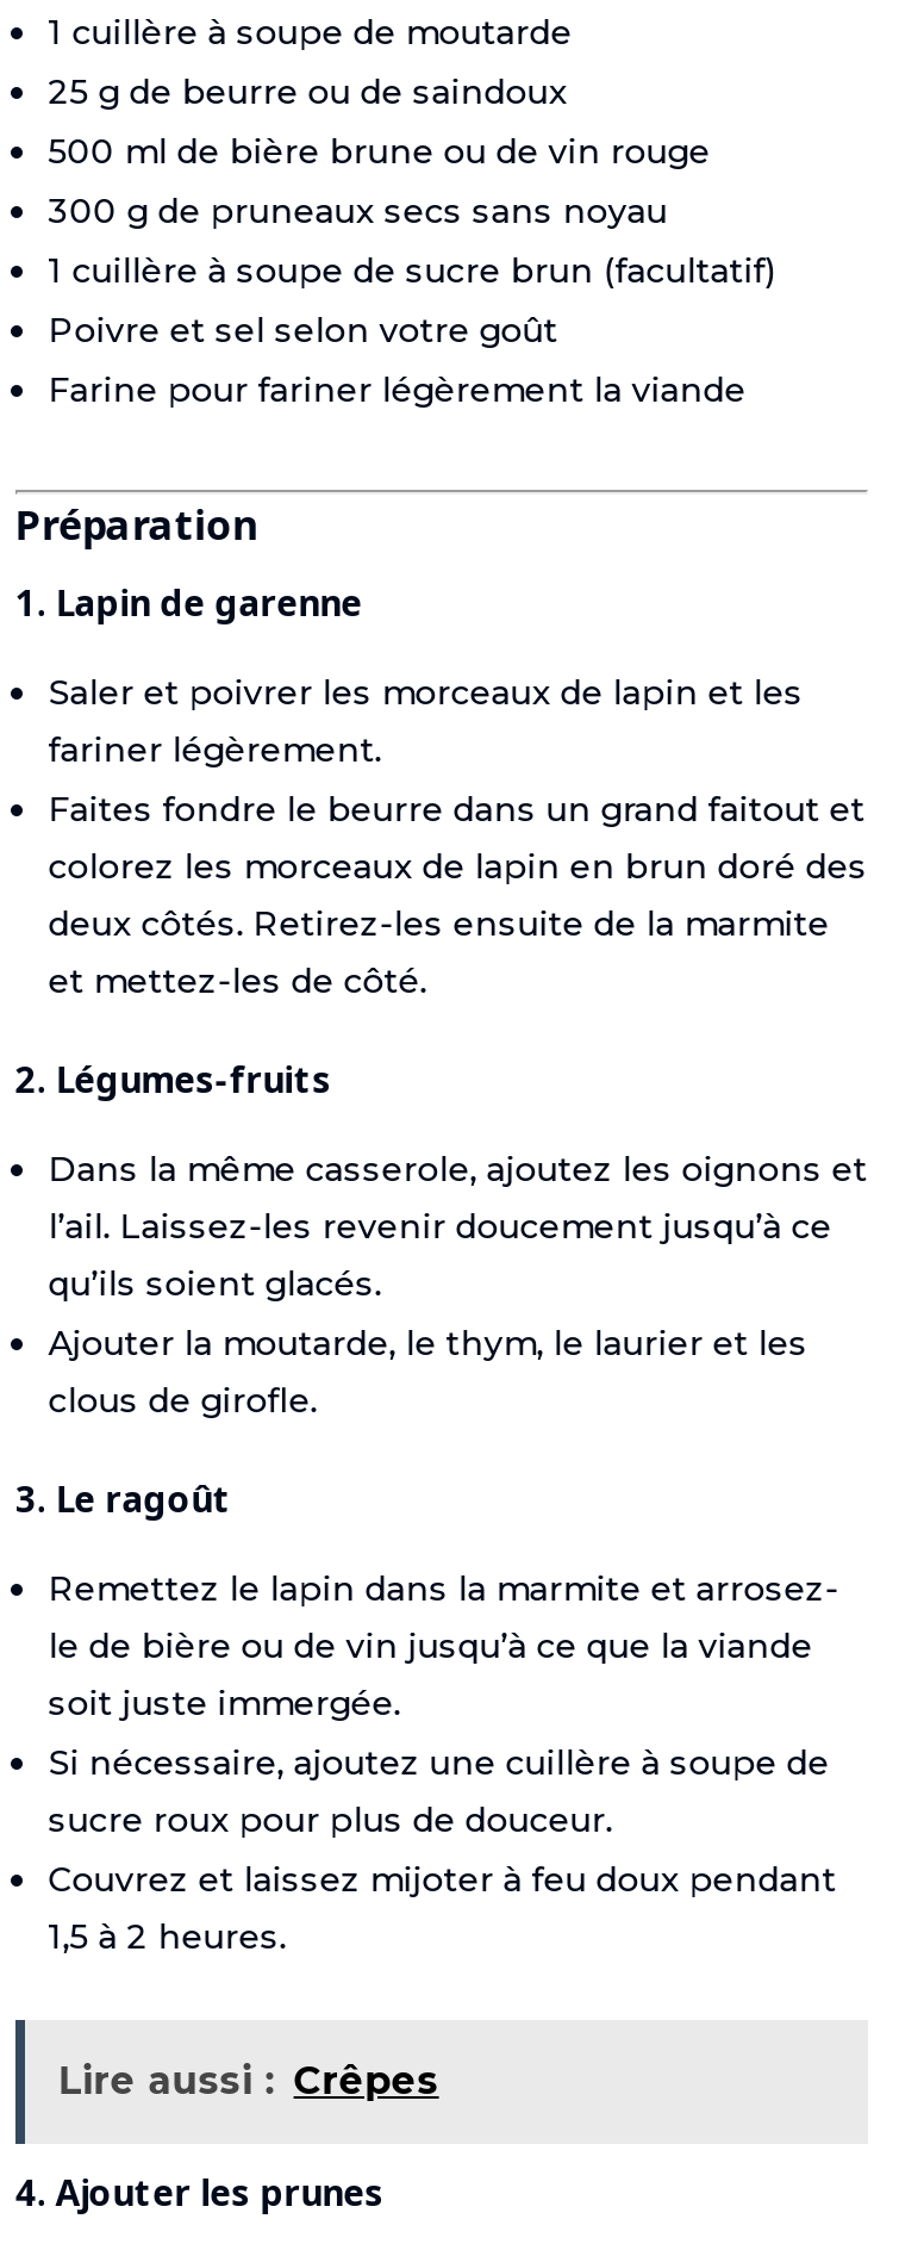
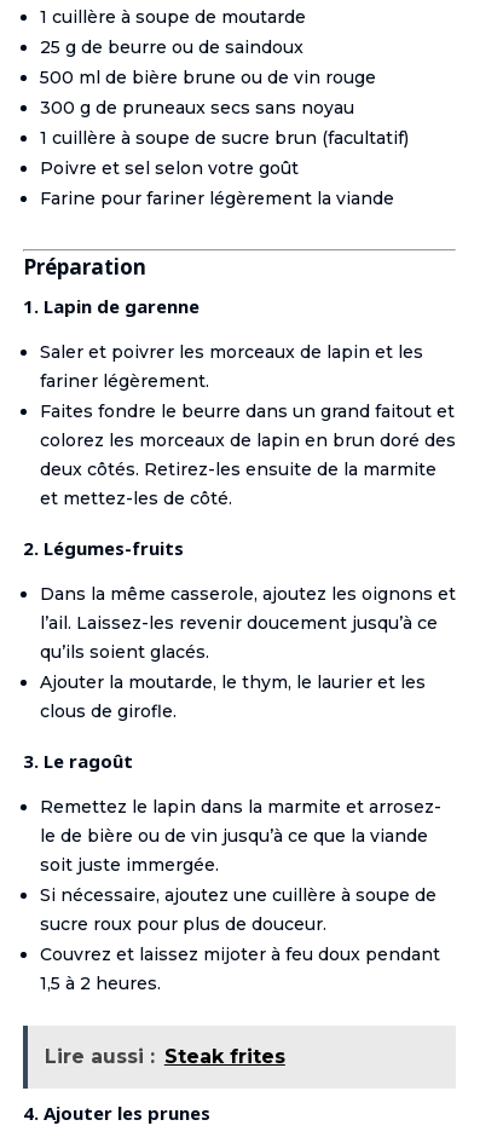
- Lire aussi : Crêpes
+ Lire aussi : Steak frites
